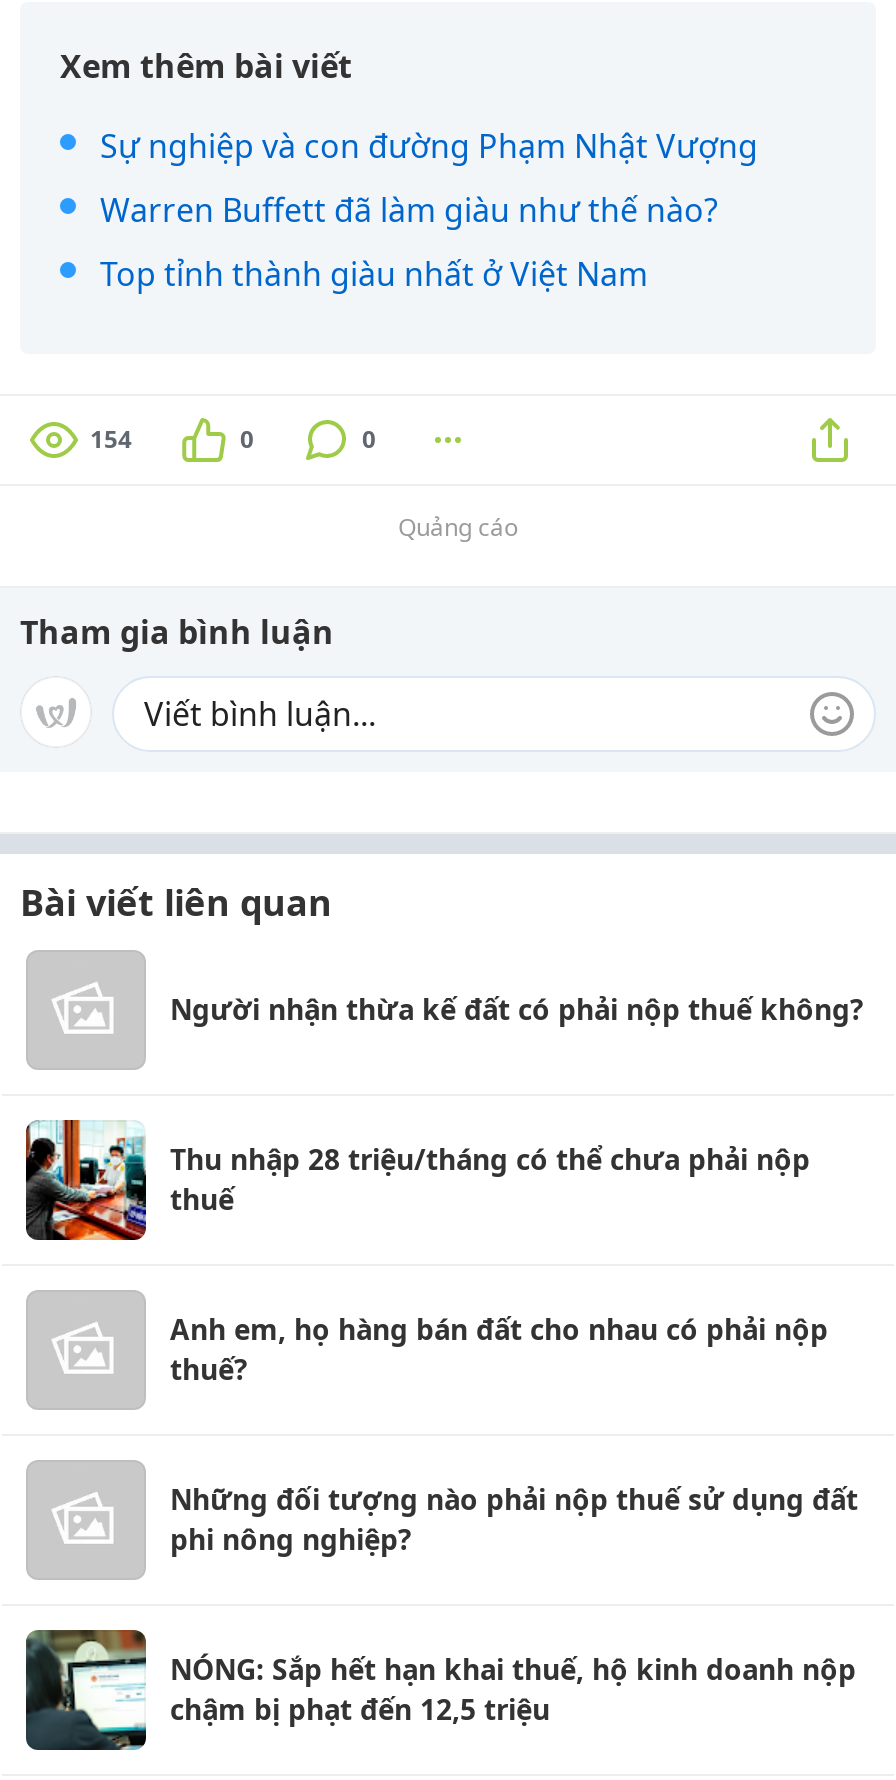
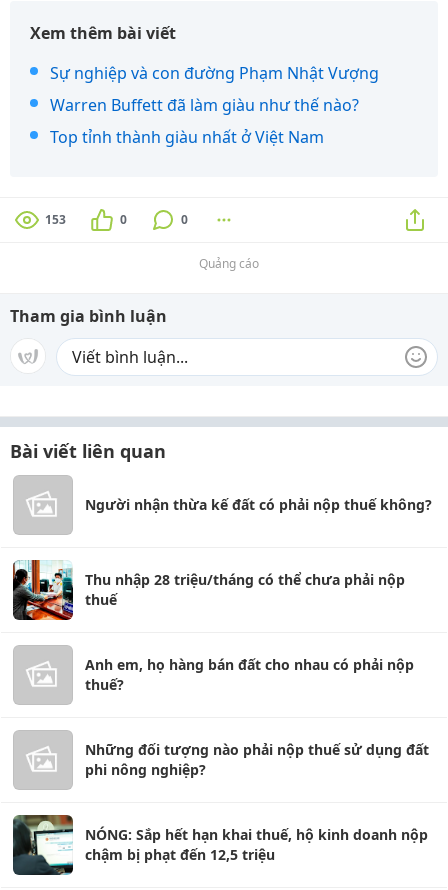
- 154
+ 153
